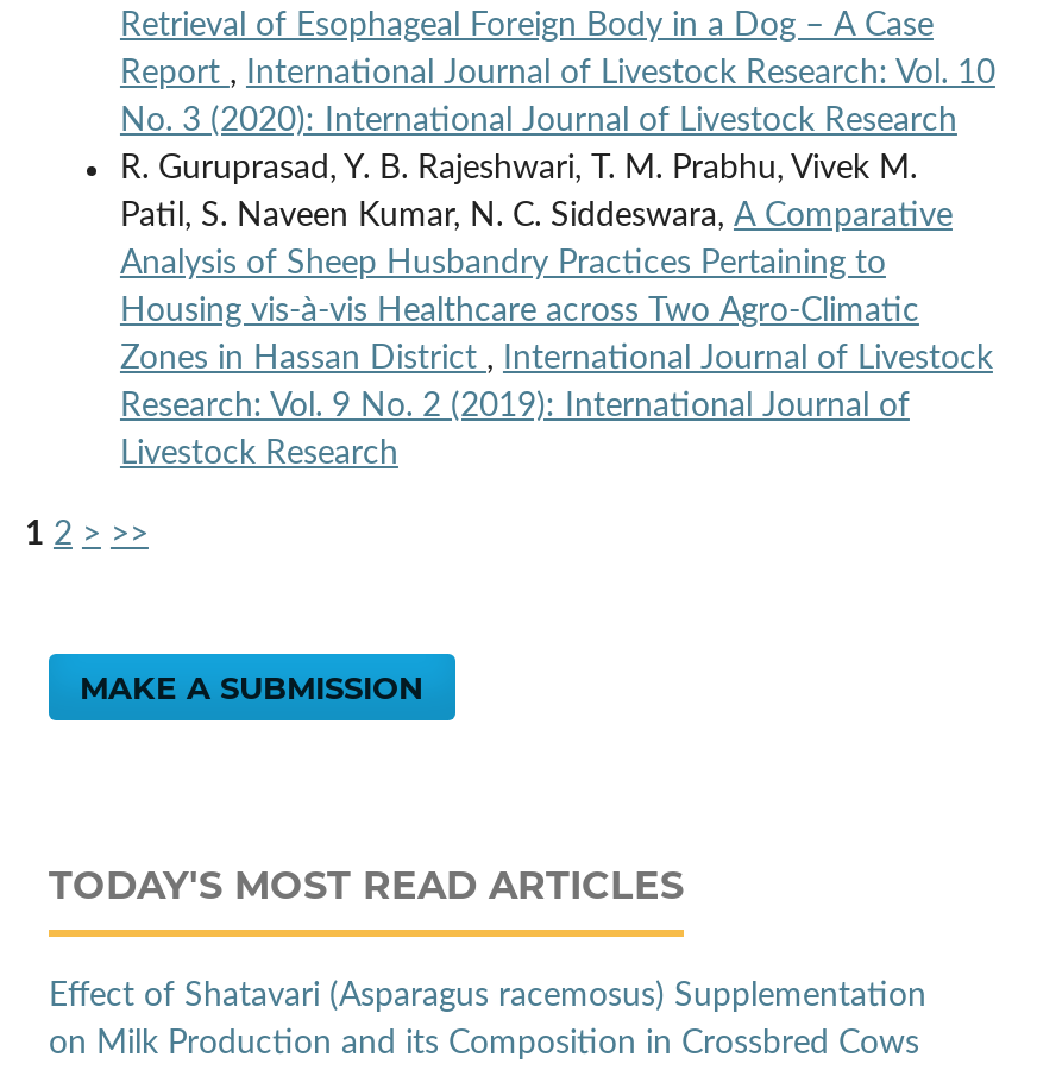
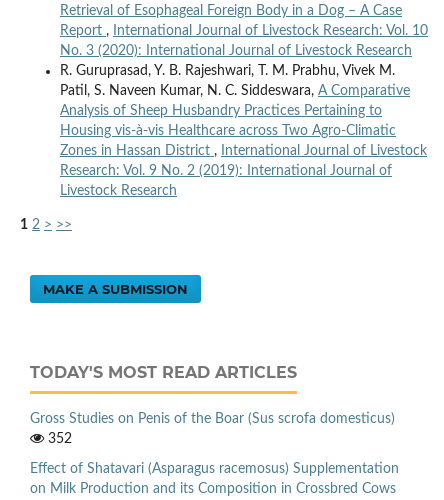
+ Gross Studies on Penis of the Boar (Sus scrofa domesticus)
+ 352
